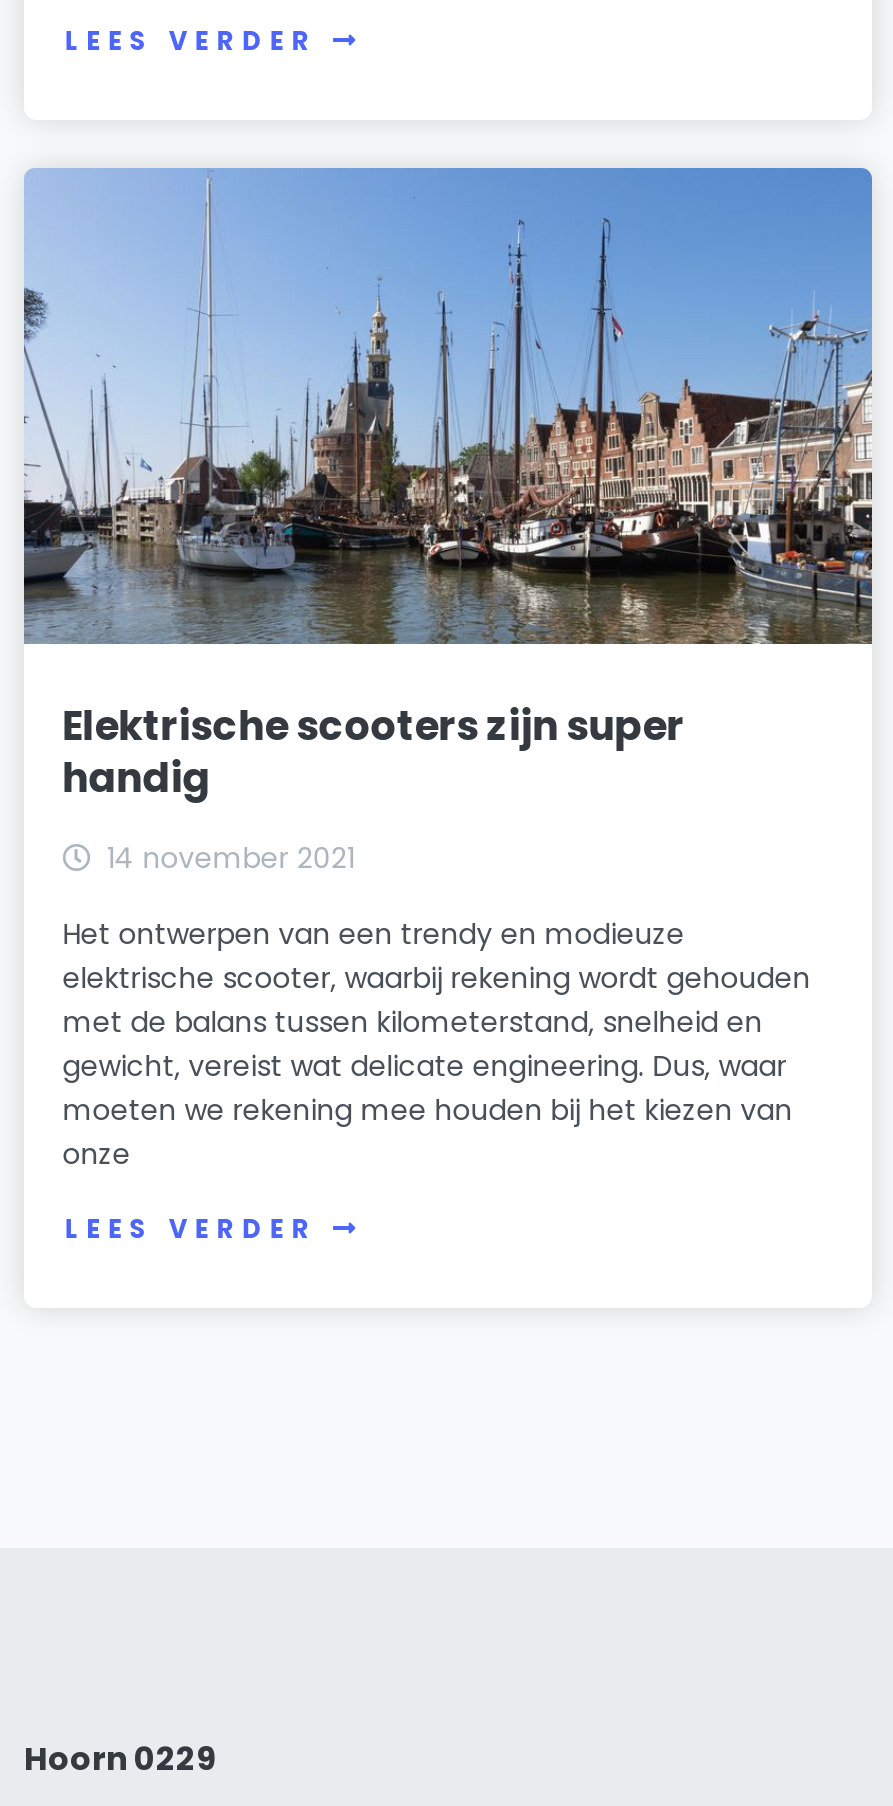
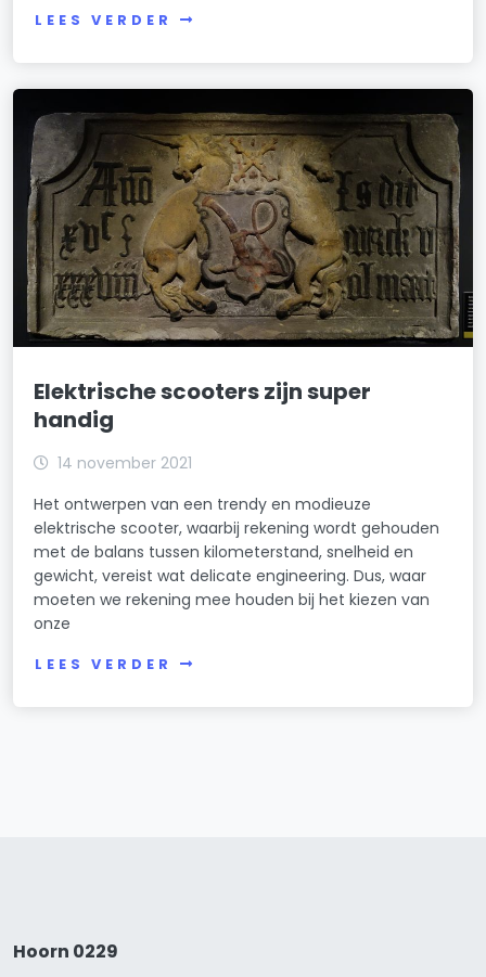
- [image]
+ [image]
